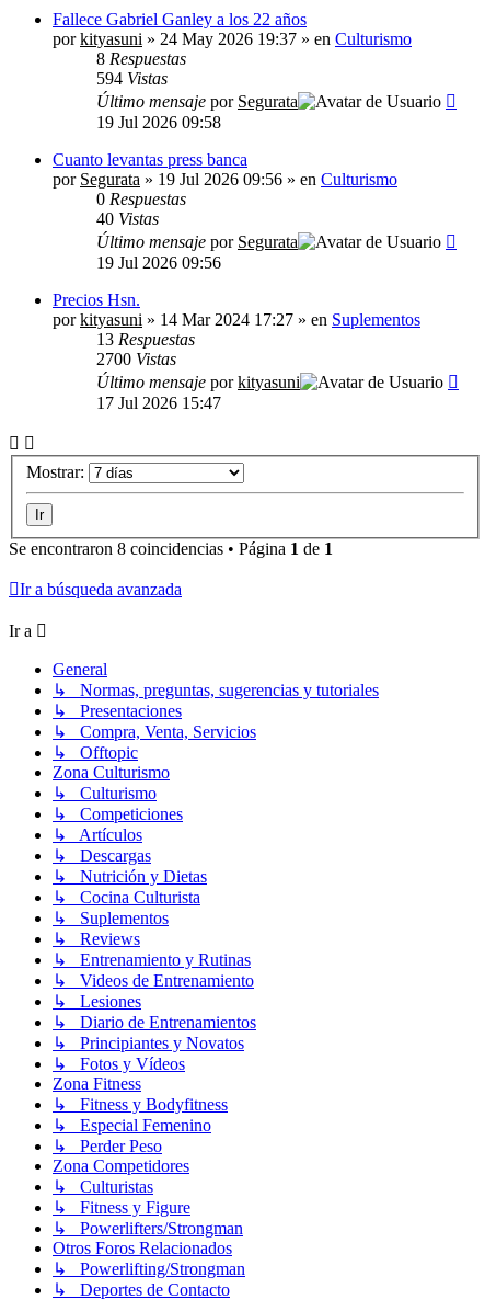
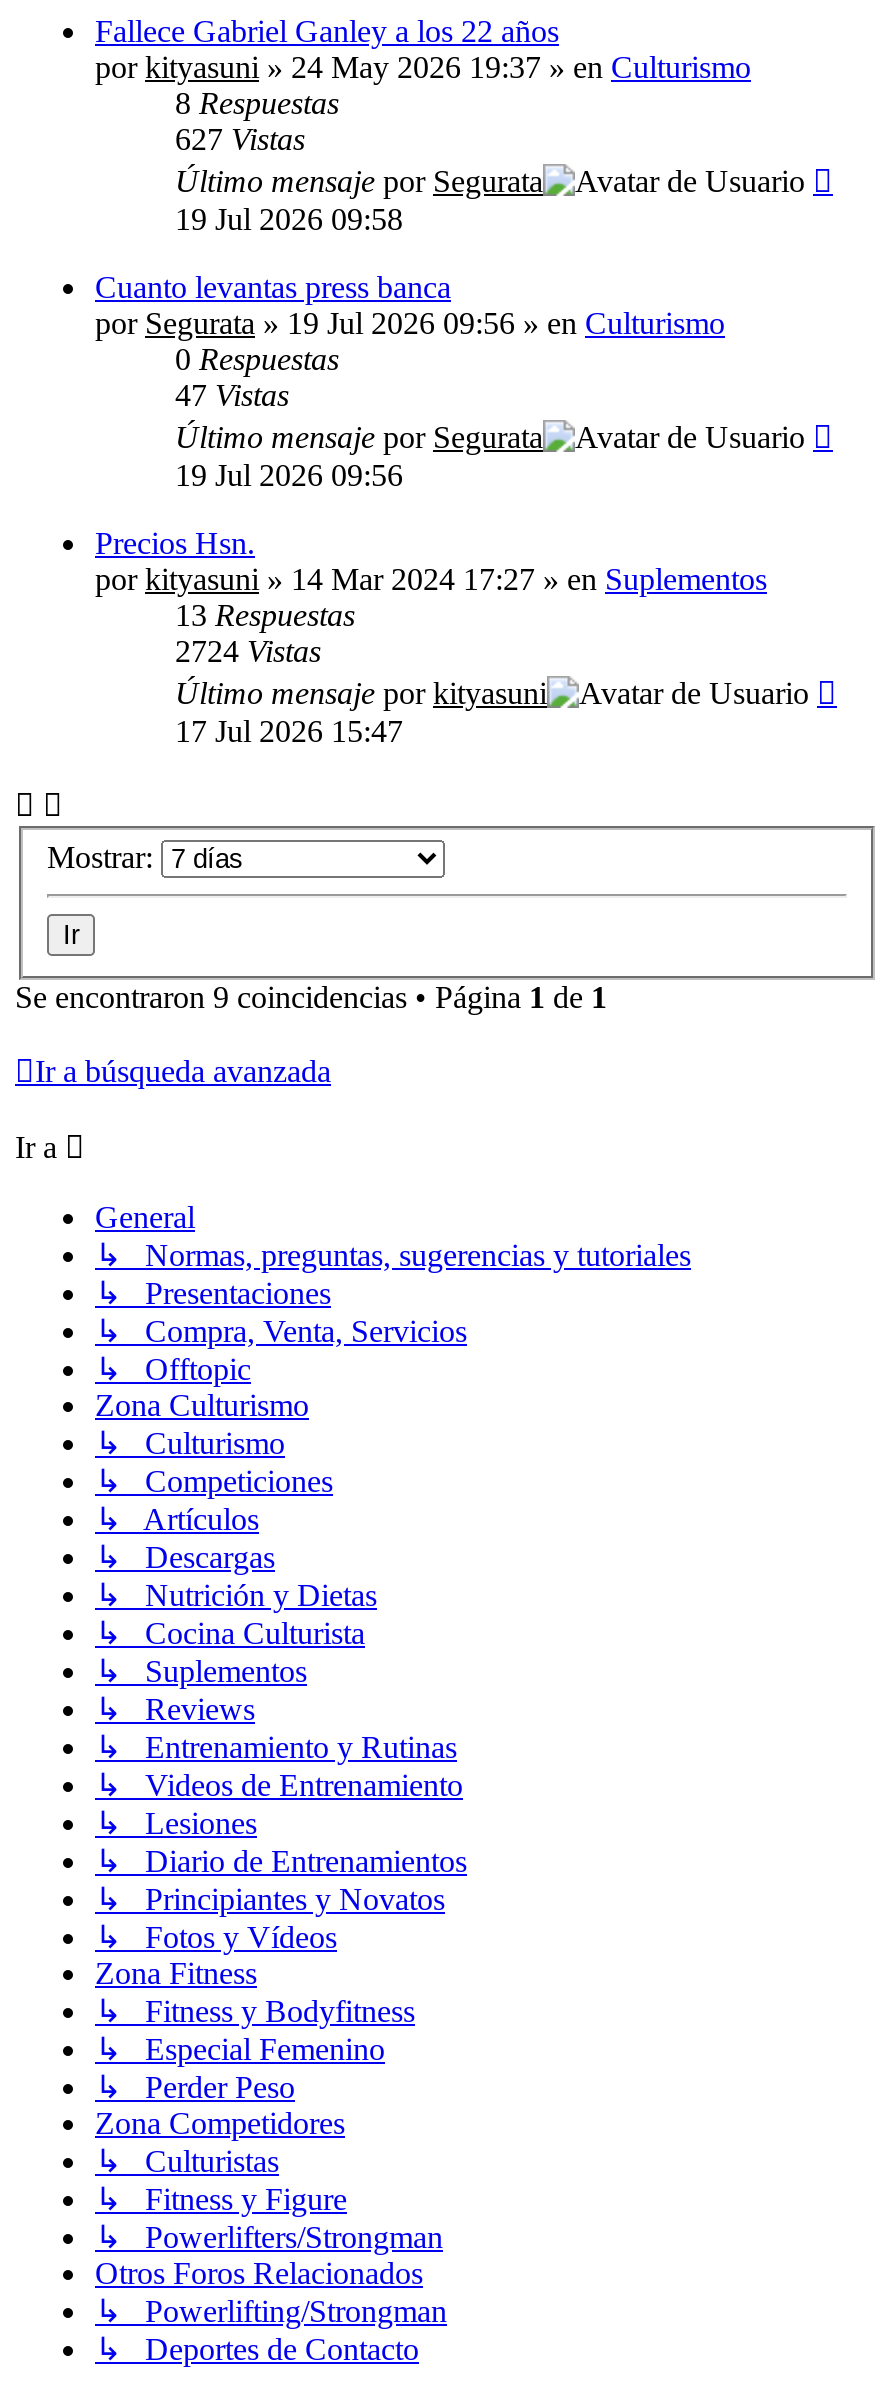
- 594 Vistas
+ 627 Vistas

- 40 Vistas
+ 47 Vistas

- 2700 Vistas
+ 2724 Vistas

- Se encontraron 8 coincidencias • Página 1 de 1
+ Se encontraron 9 coincidencias • Página 1 de 1
